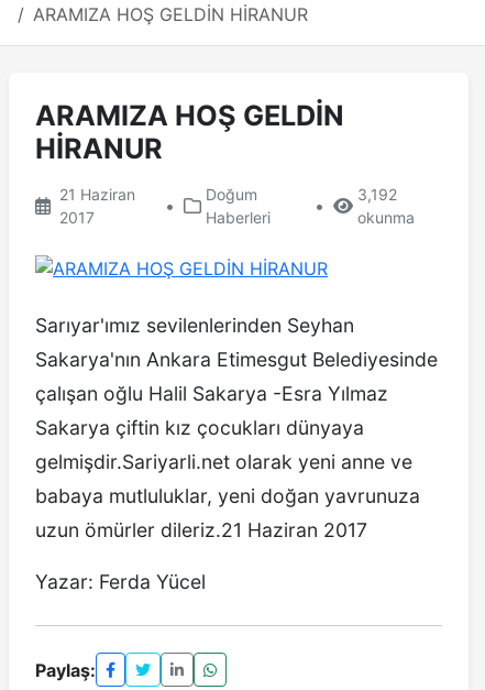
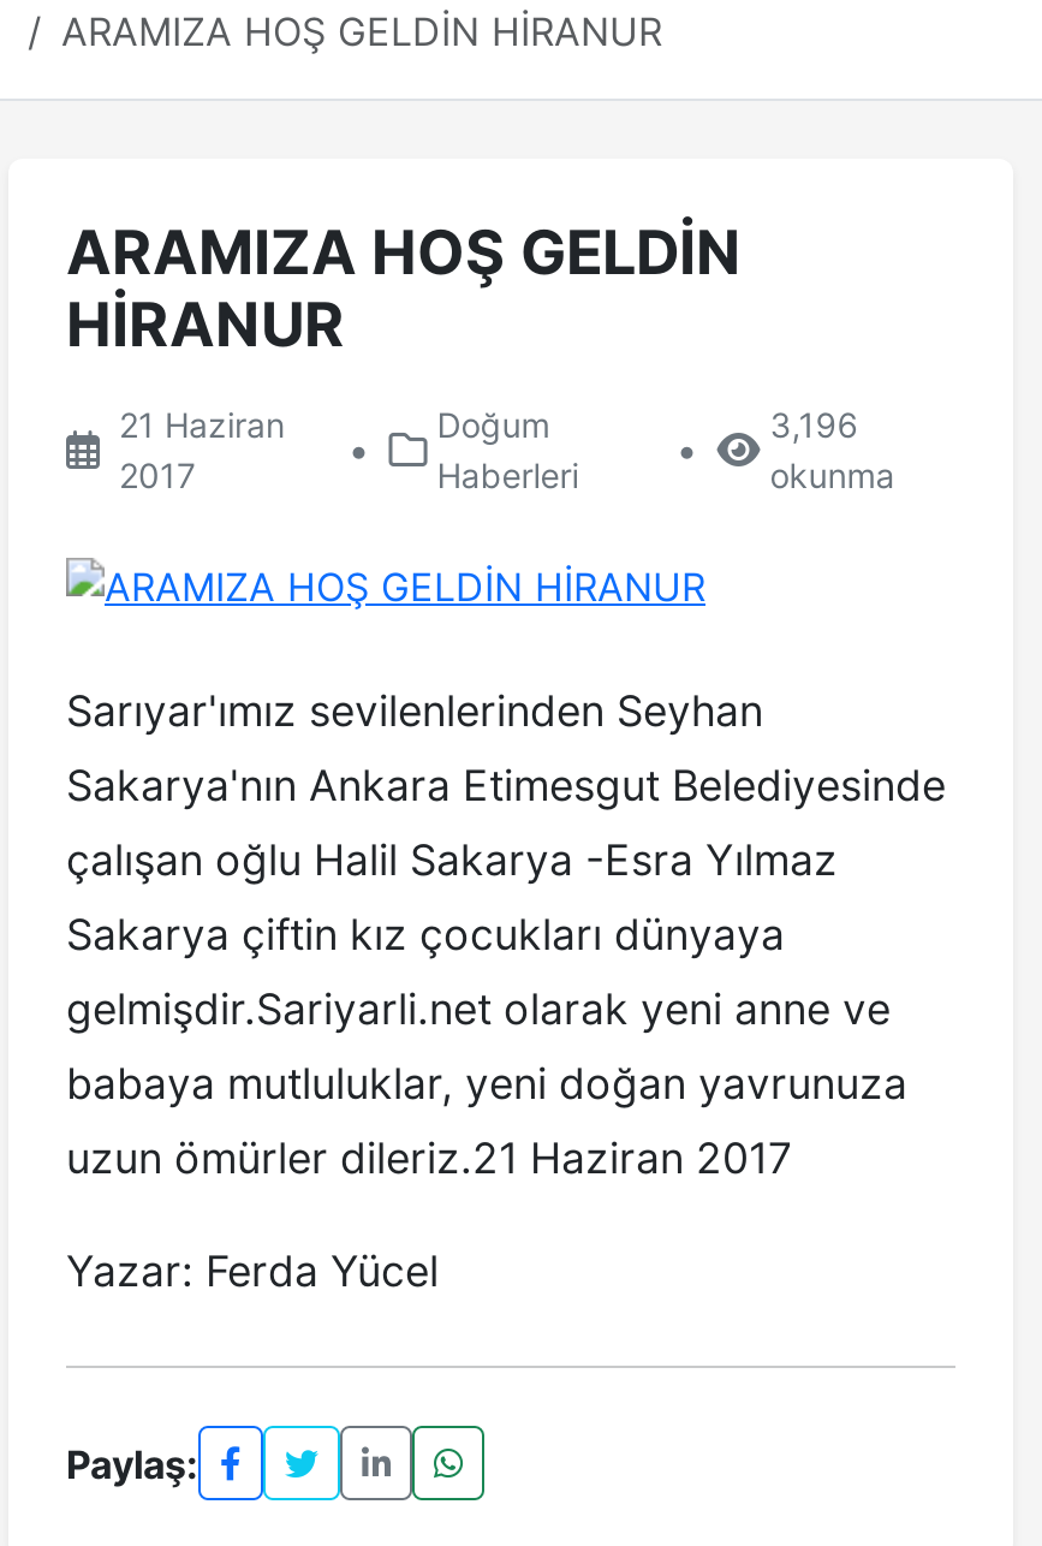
- 3,192
+ 3,196
